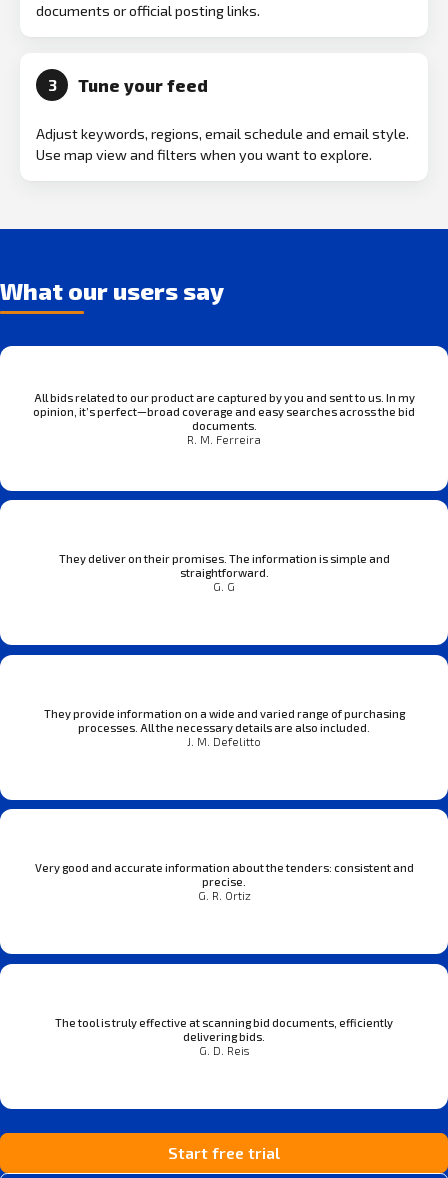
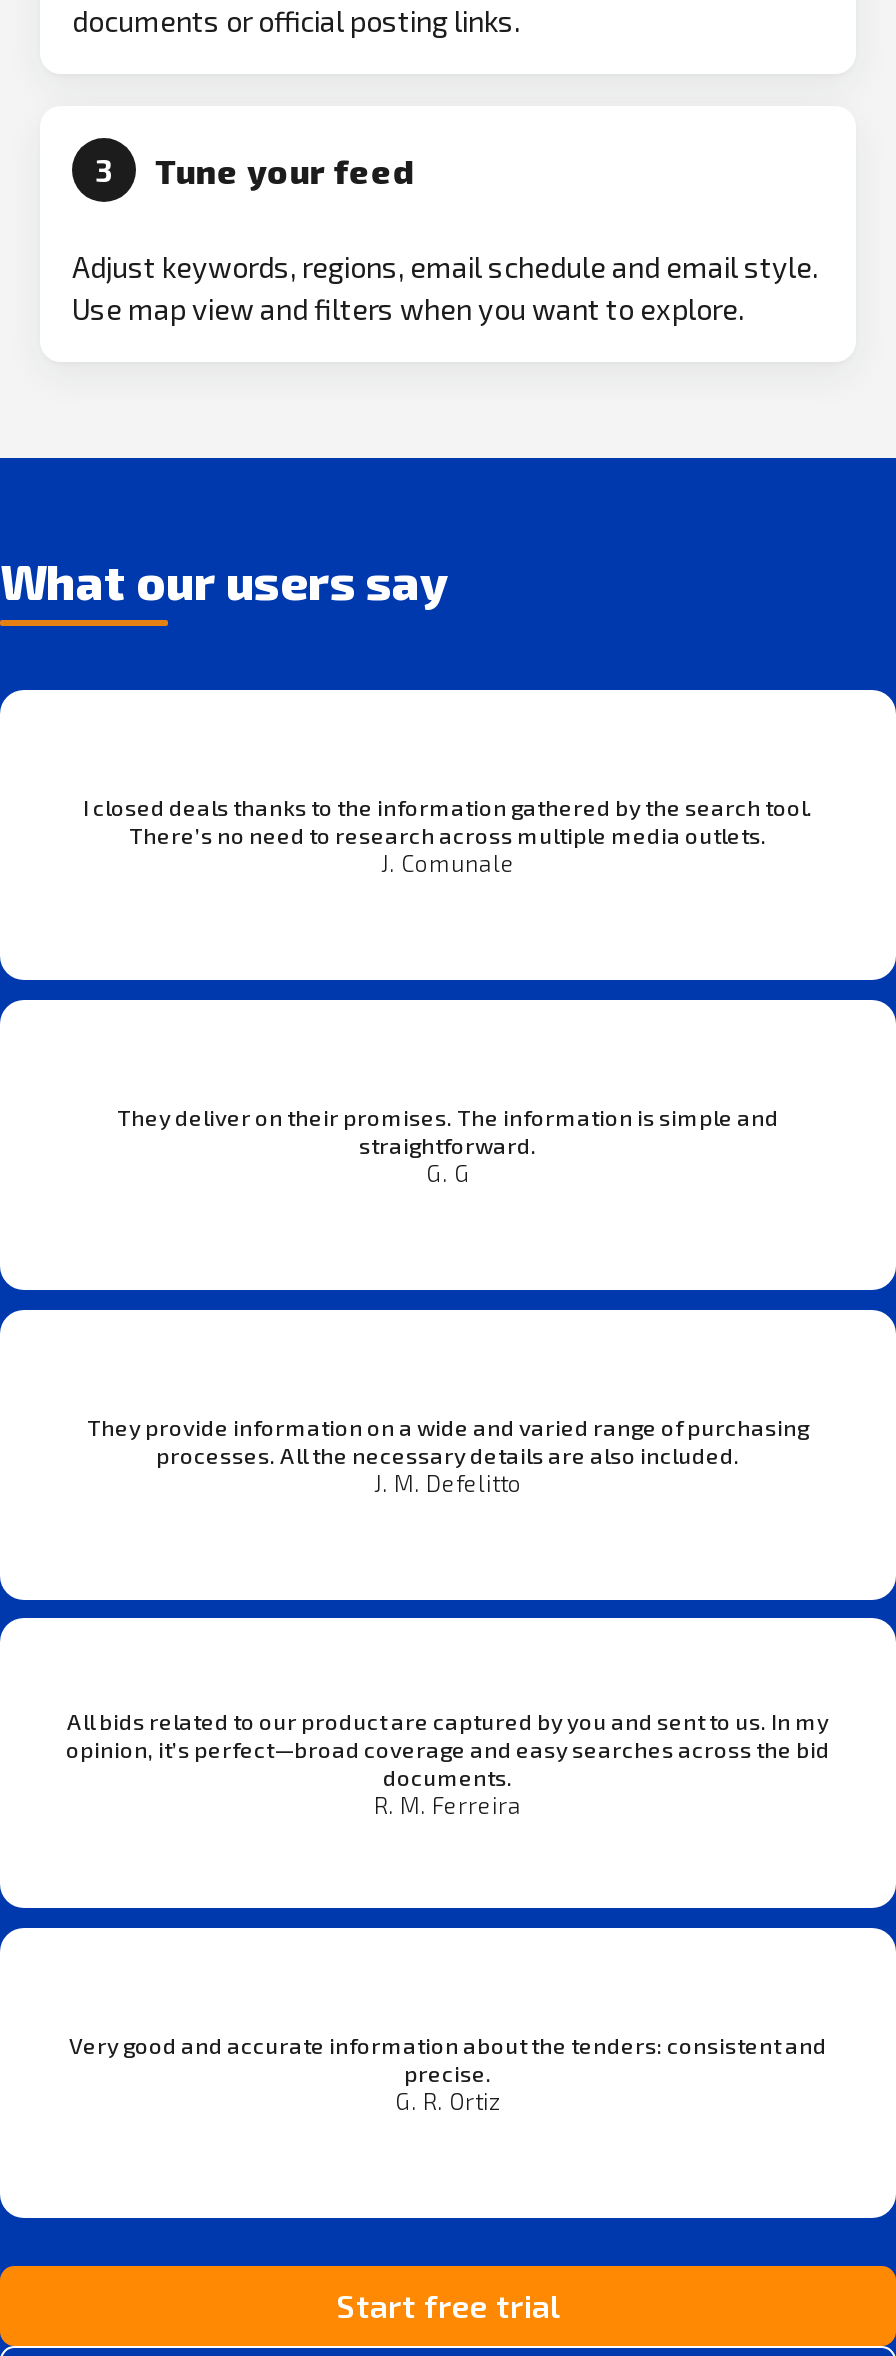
+ I closed deals thanks to the information gathered by the search tool.
+ There’s no need to research across multiple media outlets.
+ J. Comunale

moved down: All bids related to our product are captured by you and sent to us. In my | opinion, it’s perfect—broad coverage and easy searches across the bid | documents. | R. M. Ferreira

moved down: Very good and accurate information about the tenders: consistent and | precise. | G. R. Ortiz

- The tool is truly effective at scanning bid documents, efficiently
- delivering bids.
- G. D. Reis
